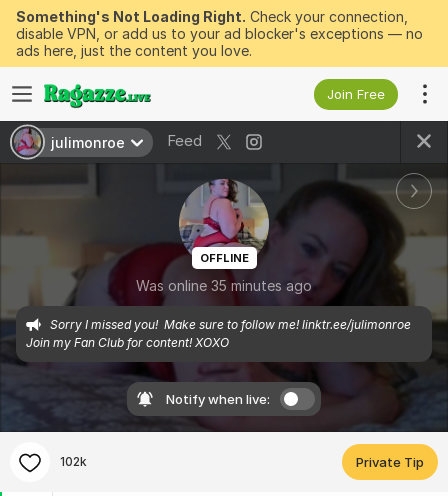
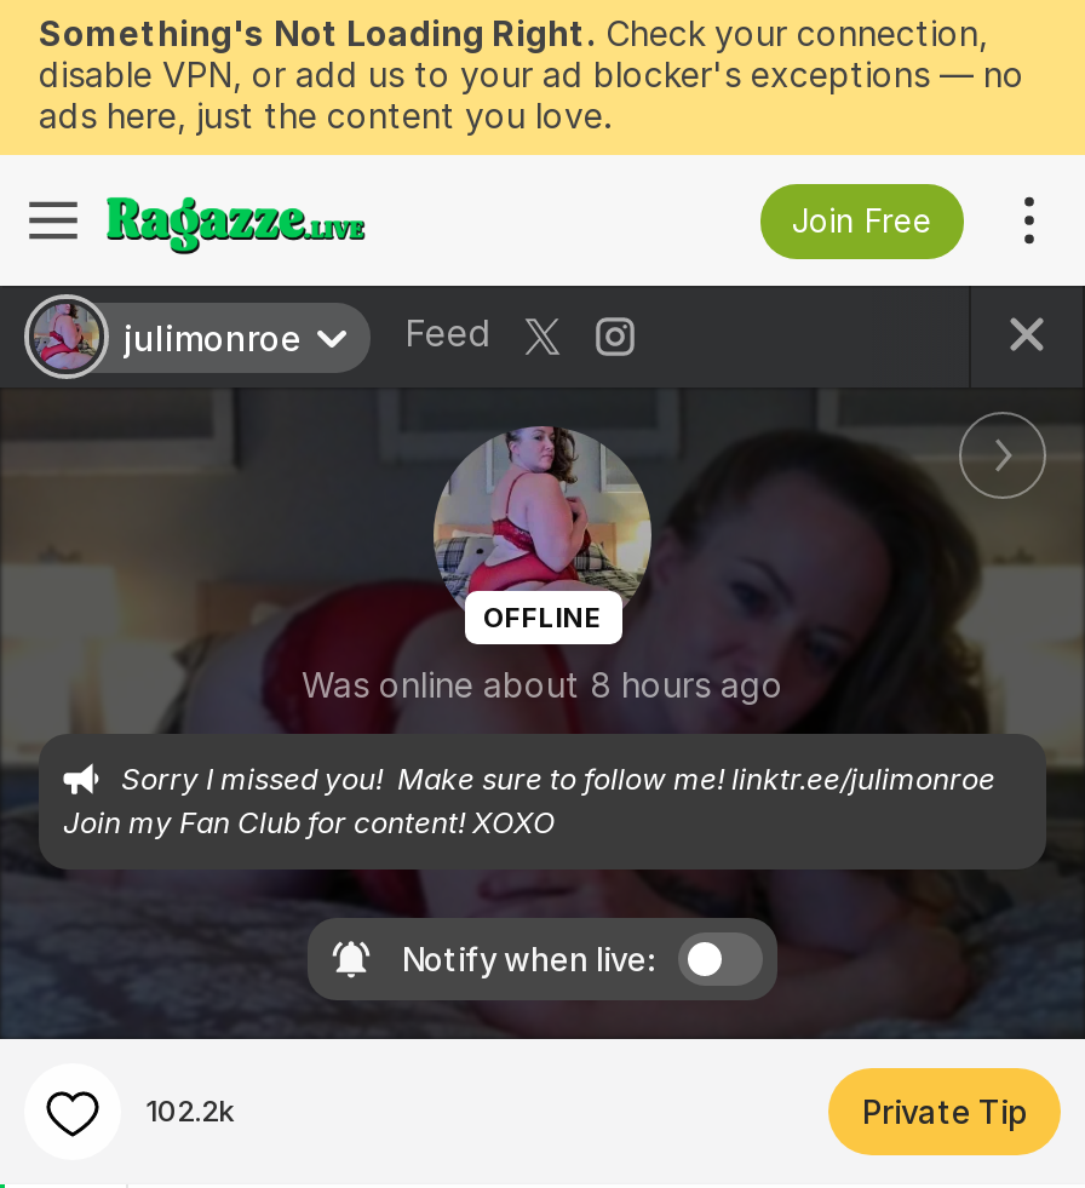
- Was online 35 minutes ago
+ Was online about 8 hours ago

- 102k
+ 102.2k
